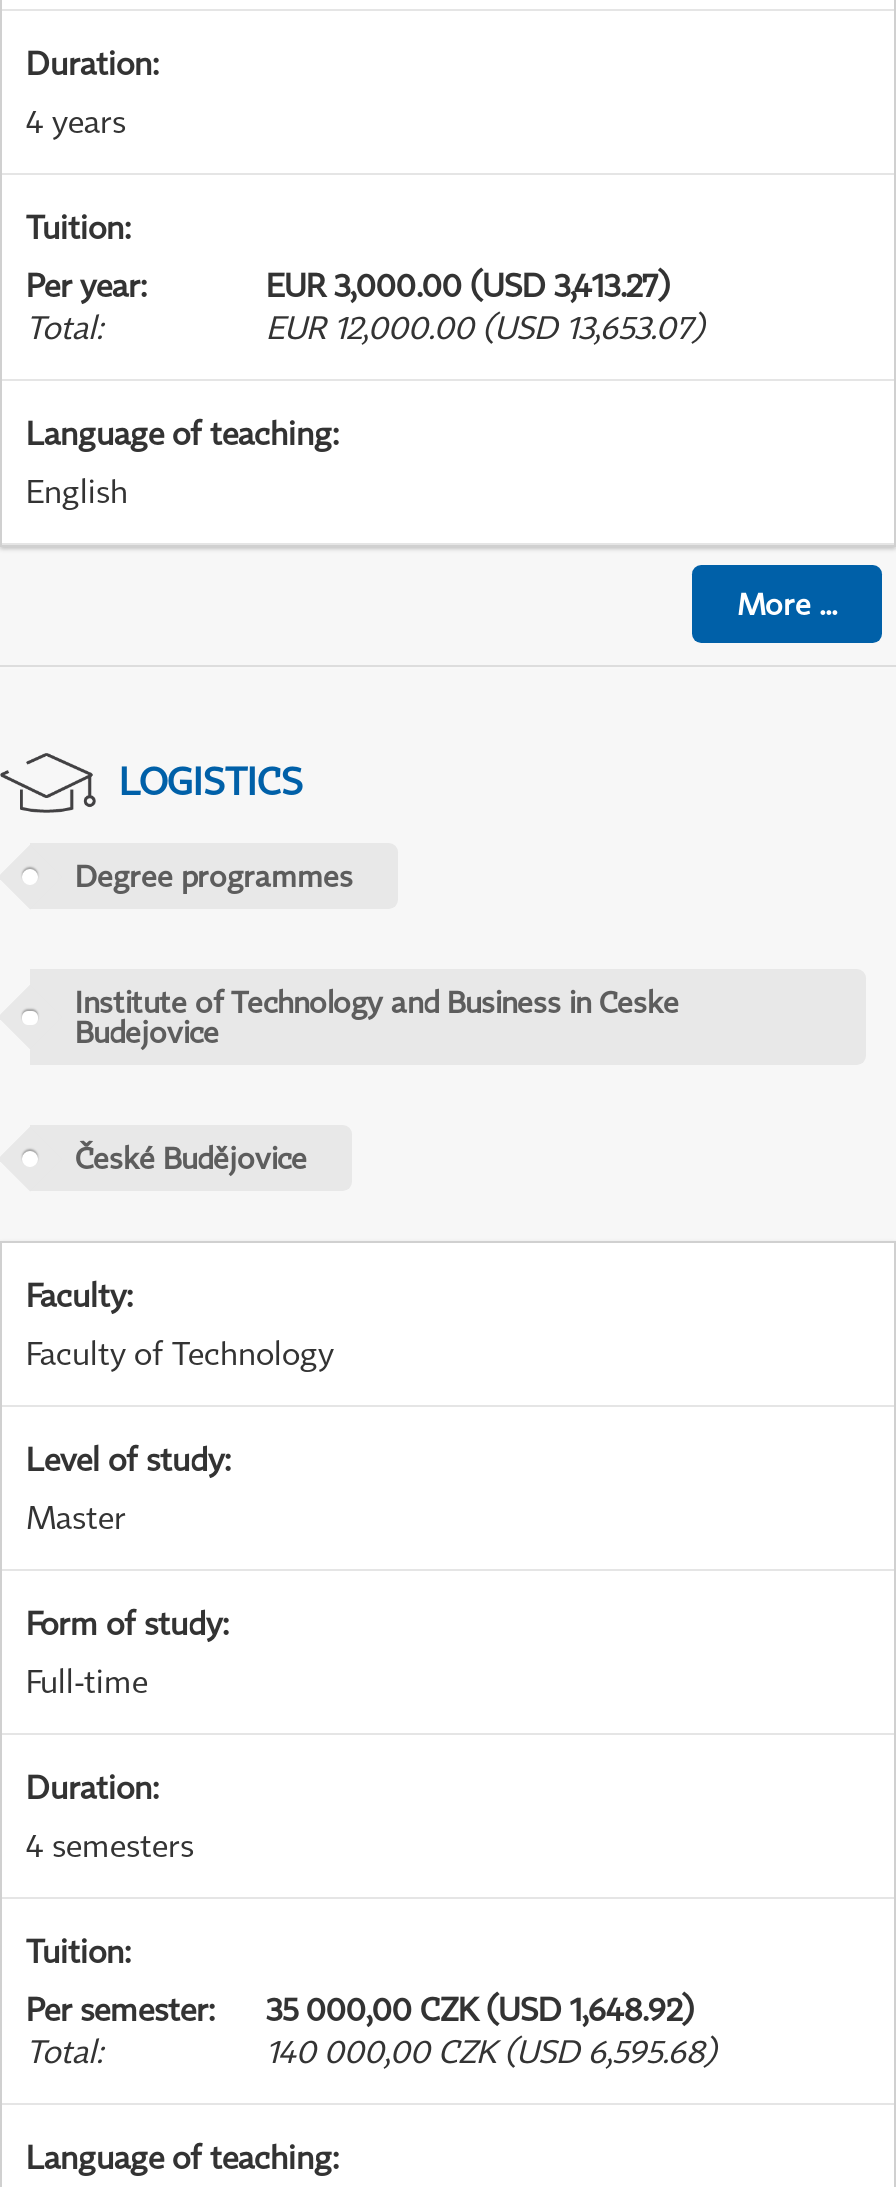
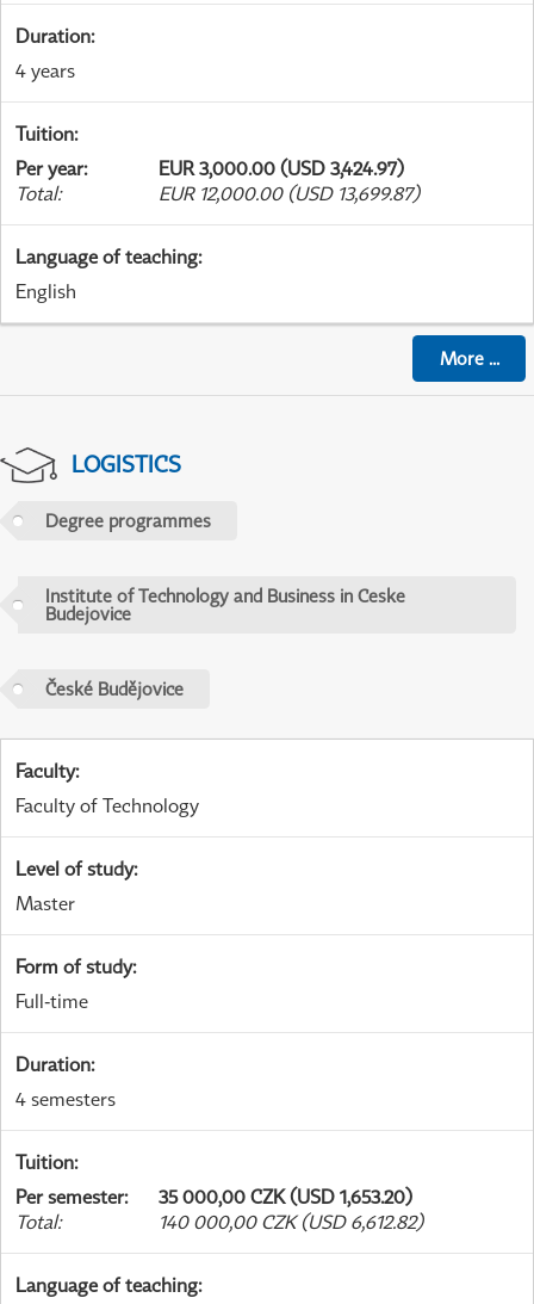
- EUR 3,000.00 (USD 3,413.27)
+ EUR 3,000.00 (USD 3,424.97)

- EUR 12,000.00 (USD 13,653.07)
+ EUR 12,000.00 (USD 13,699.87)

- Per semester: 35 000,00 CZK (USD 1,648.92)
+ Per semester: 35 000,00 CZK (USD 1,653.20)

- 140 000,00 CZK (USD 6,595.68)
+ 140 000,00 CZK (USD 6,612.82)
